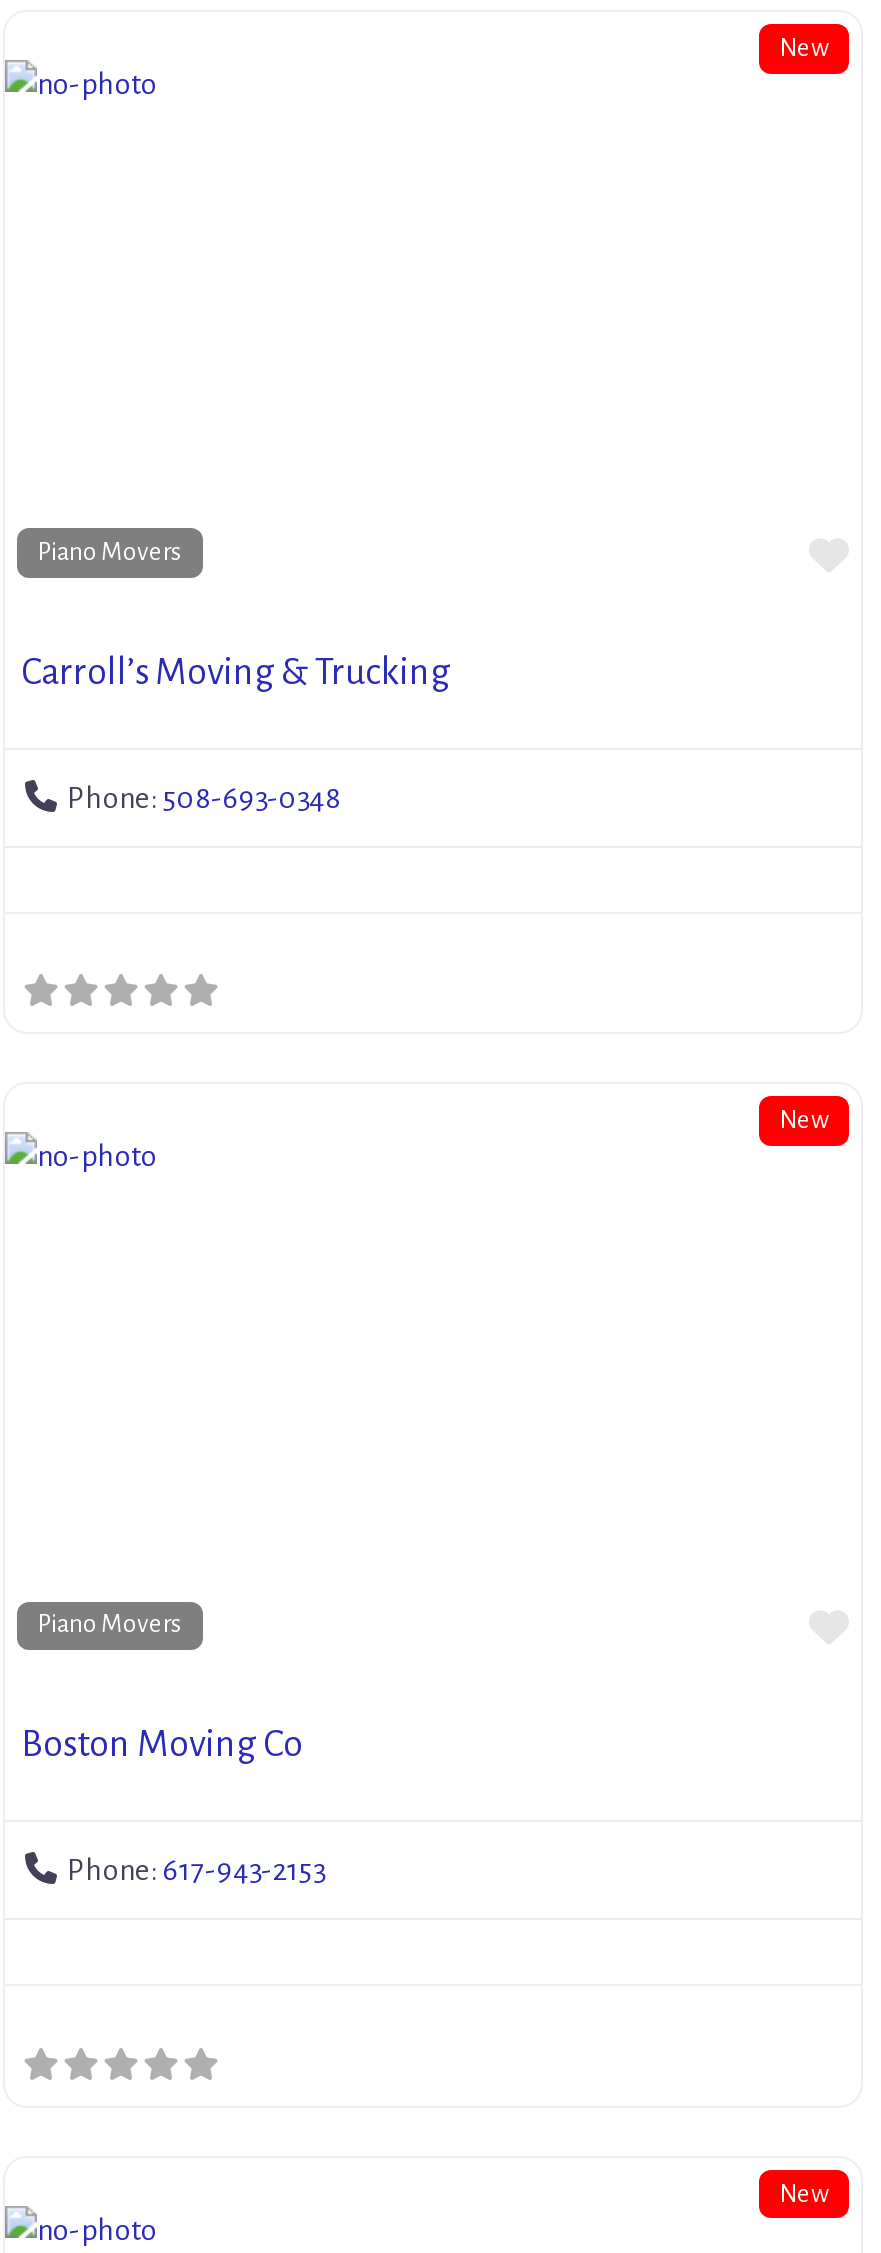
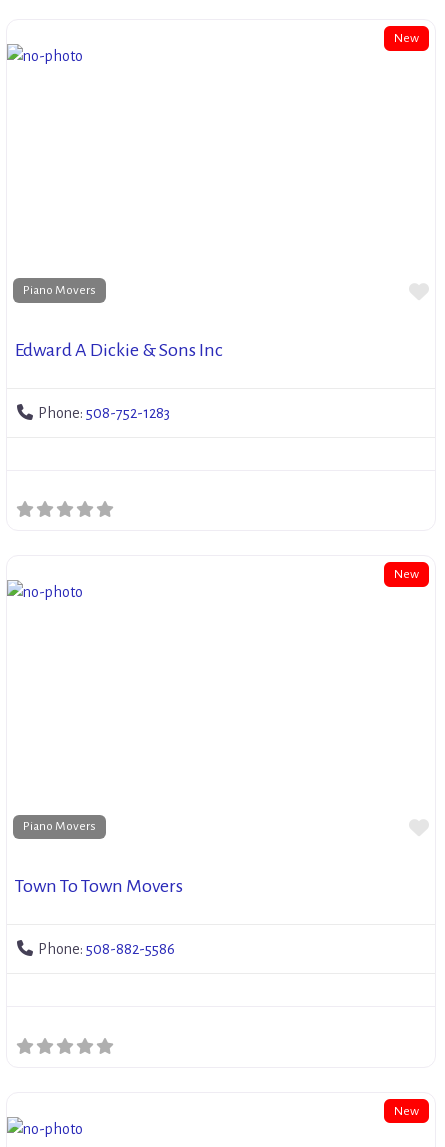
- Carroll’s Moving & Trucking
+ Edward A Dickie & Sons Inc

- Phone: 508-693-0348
+ Phone: 508-752-1283

- Boston Moving Co
+ Town To Town Movers

- Phone: 617-943-2153
+ Phone: 508-882-5586
